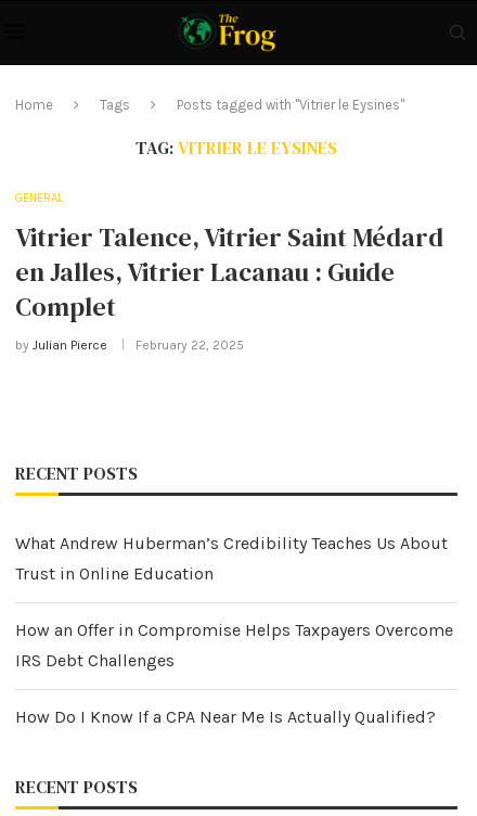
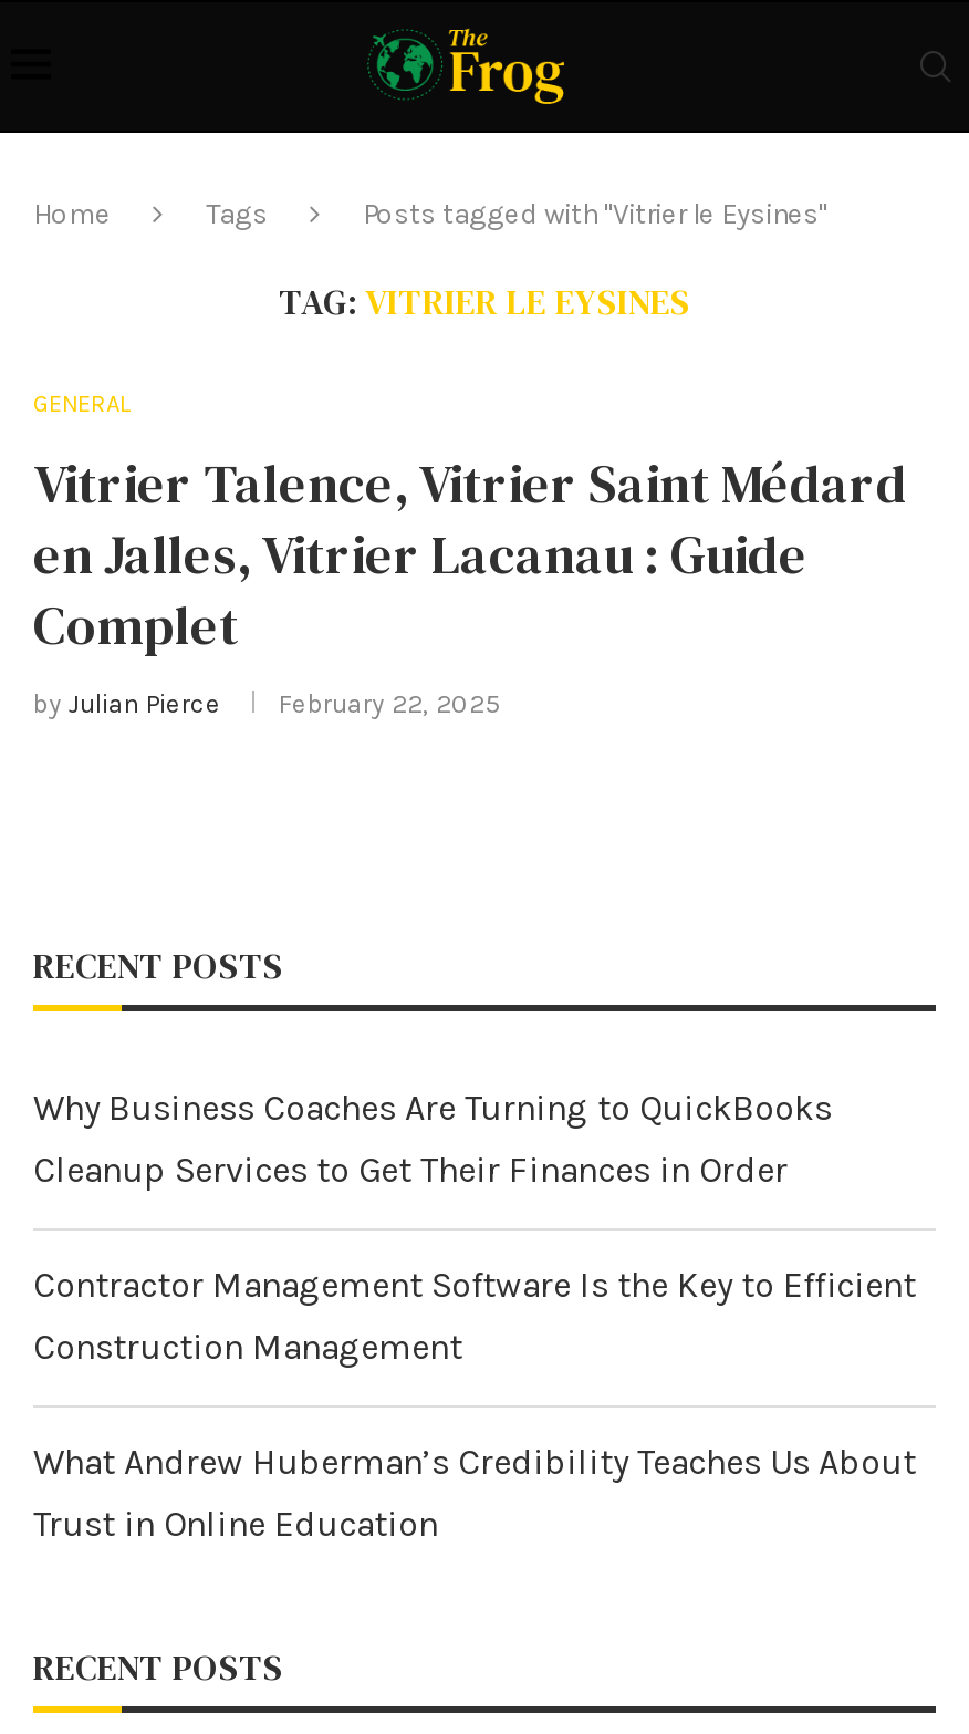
+ Why Business Coaches Are Turning to QuickBooks
+ Cleanup Services to Get Their Finances in Order
+ Contractor Management Software Is the Key to Efficient
+ Construction Management

moved down: What Andrew Huberman’s Credibility Teaches Us About | Trust in Online Education

- How an Offer in Compromise Helps Taxpayers Overcome
- IRS Debt Challenges
- How Do I Know If a CPA Near Me Is Actually Qualified?
